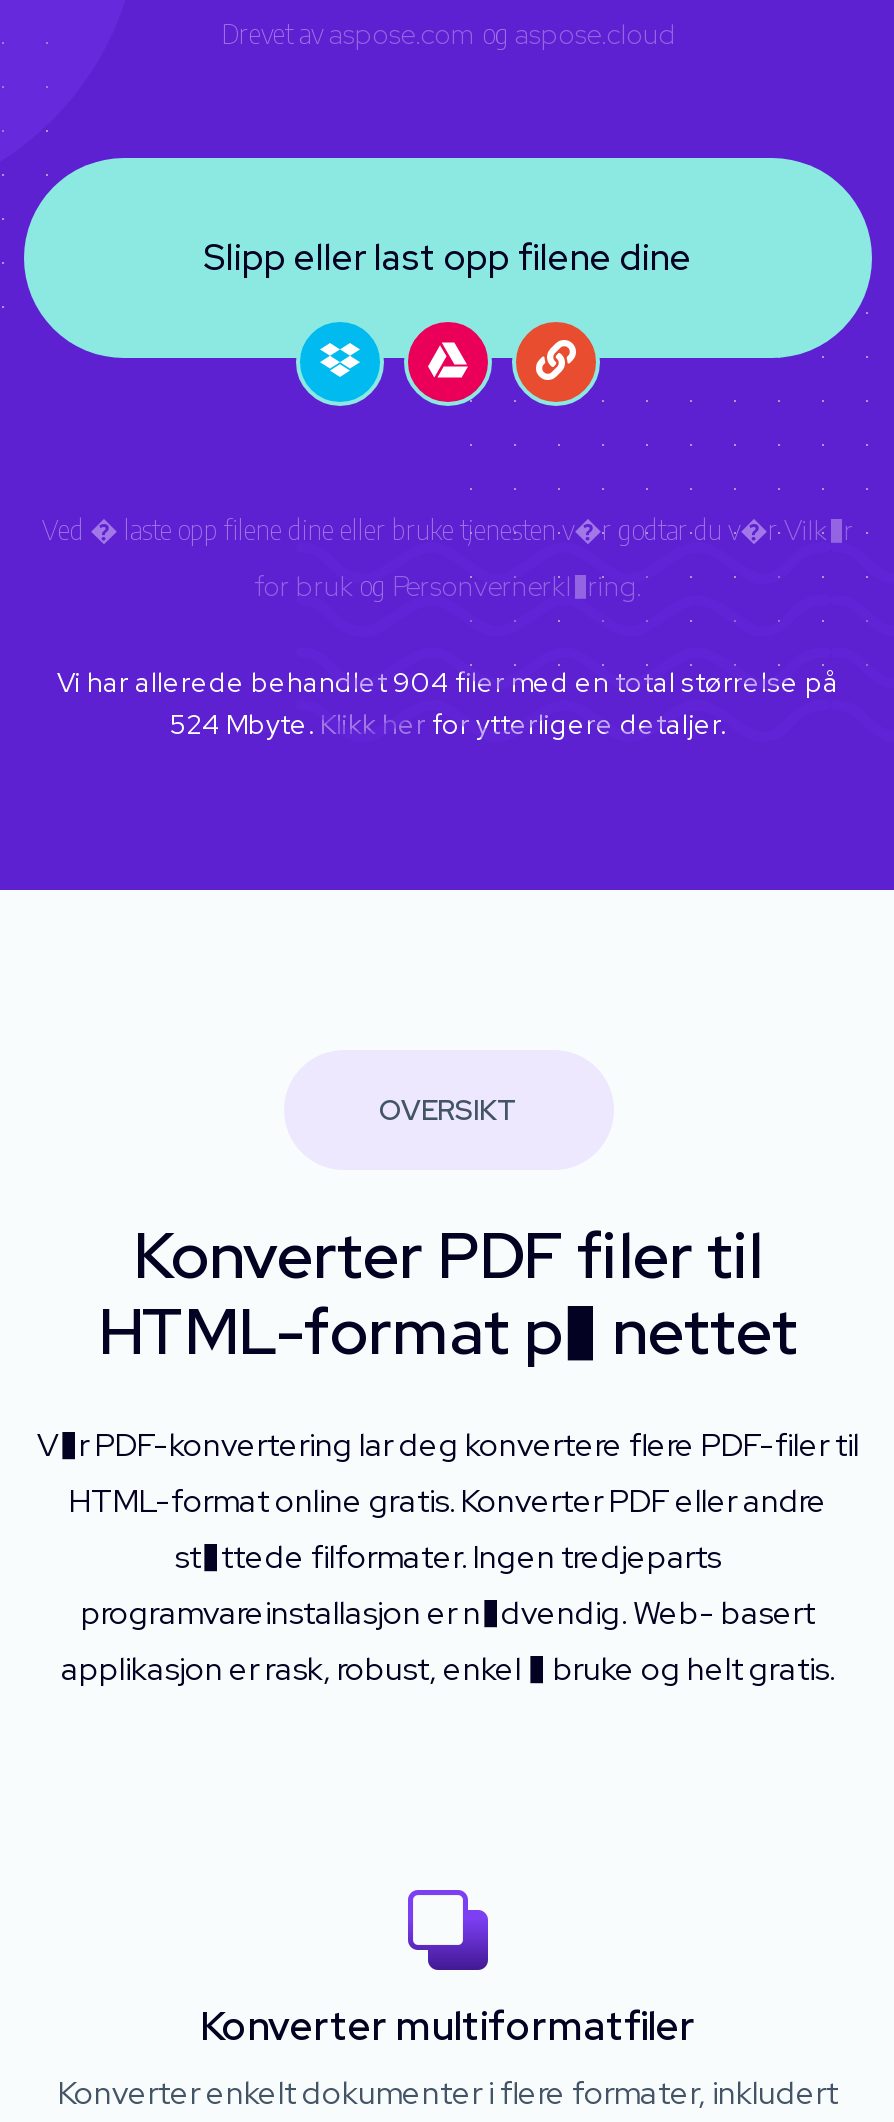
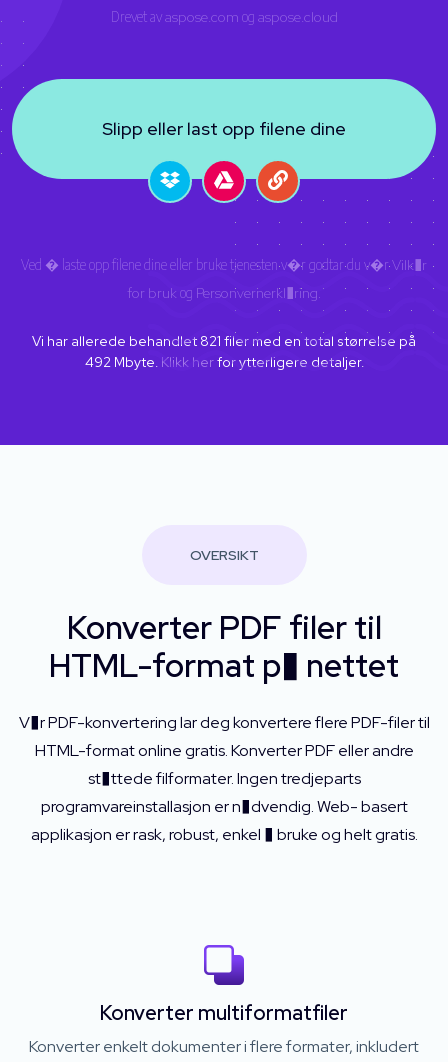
- Vi har allerede behandlet 904 filer med en total størrelse på
+ Vi har allerede behandlet 821 filer med en total størrelse på

- 524 Mbyte. Klikk her for ytterligere detaljer.
+ 492 Mbyte. Klikk her for ytterligere detaljer.
